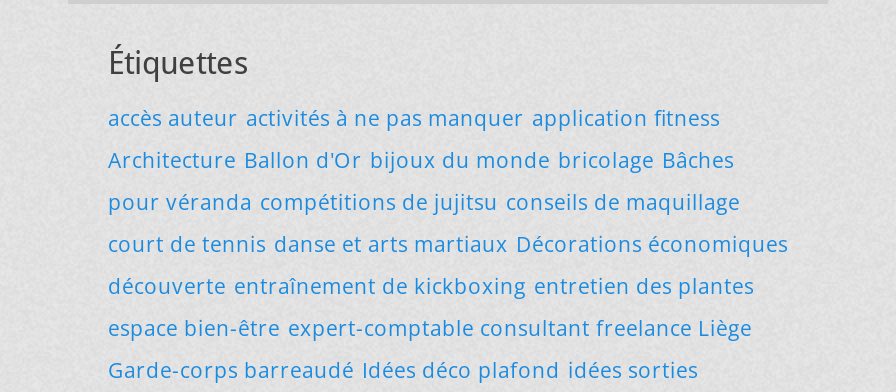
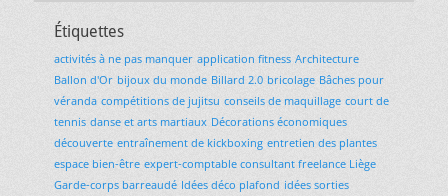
- accès auteur activités à ne pas manquer application fitness
+ activités à ne pas manquer application fitness Architecture

- Architecture Ballon d'Or bijoux du monde bricolage Bâches
+ Ballon d'Or bijoux du monde Billard 2.0 bricolage Bâches pour

- pour véranda compétitions de jujitsu conseils de maquillage
+ véranda compétitions de jujitsu conseils de maquillage court de

- court de tennis danse et arts martiaux Décorations économiques
+ tennis danse et arts martiaux Décorations économiques
